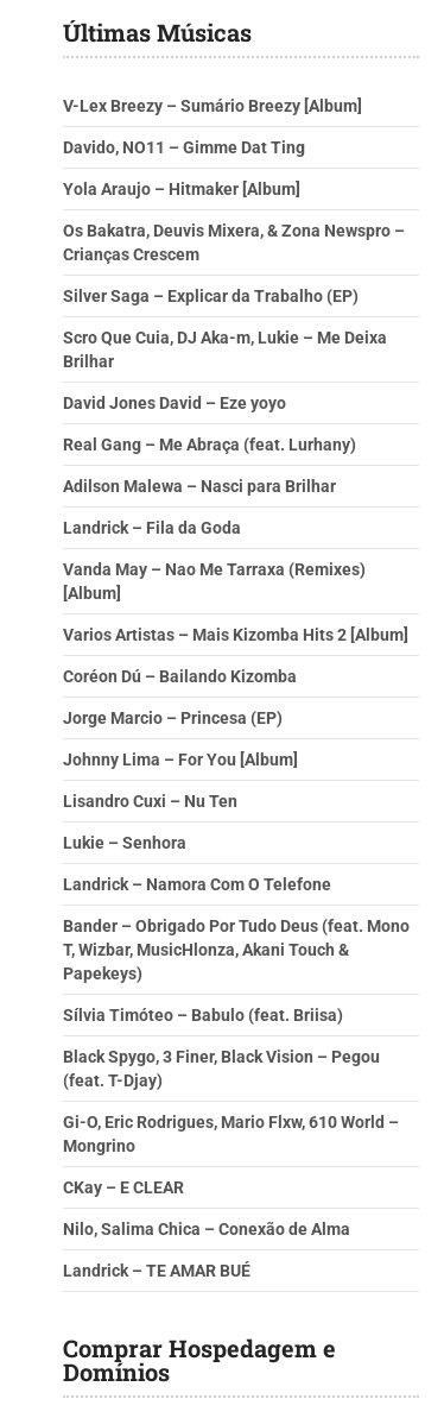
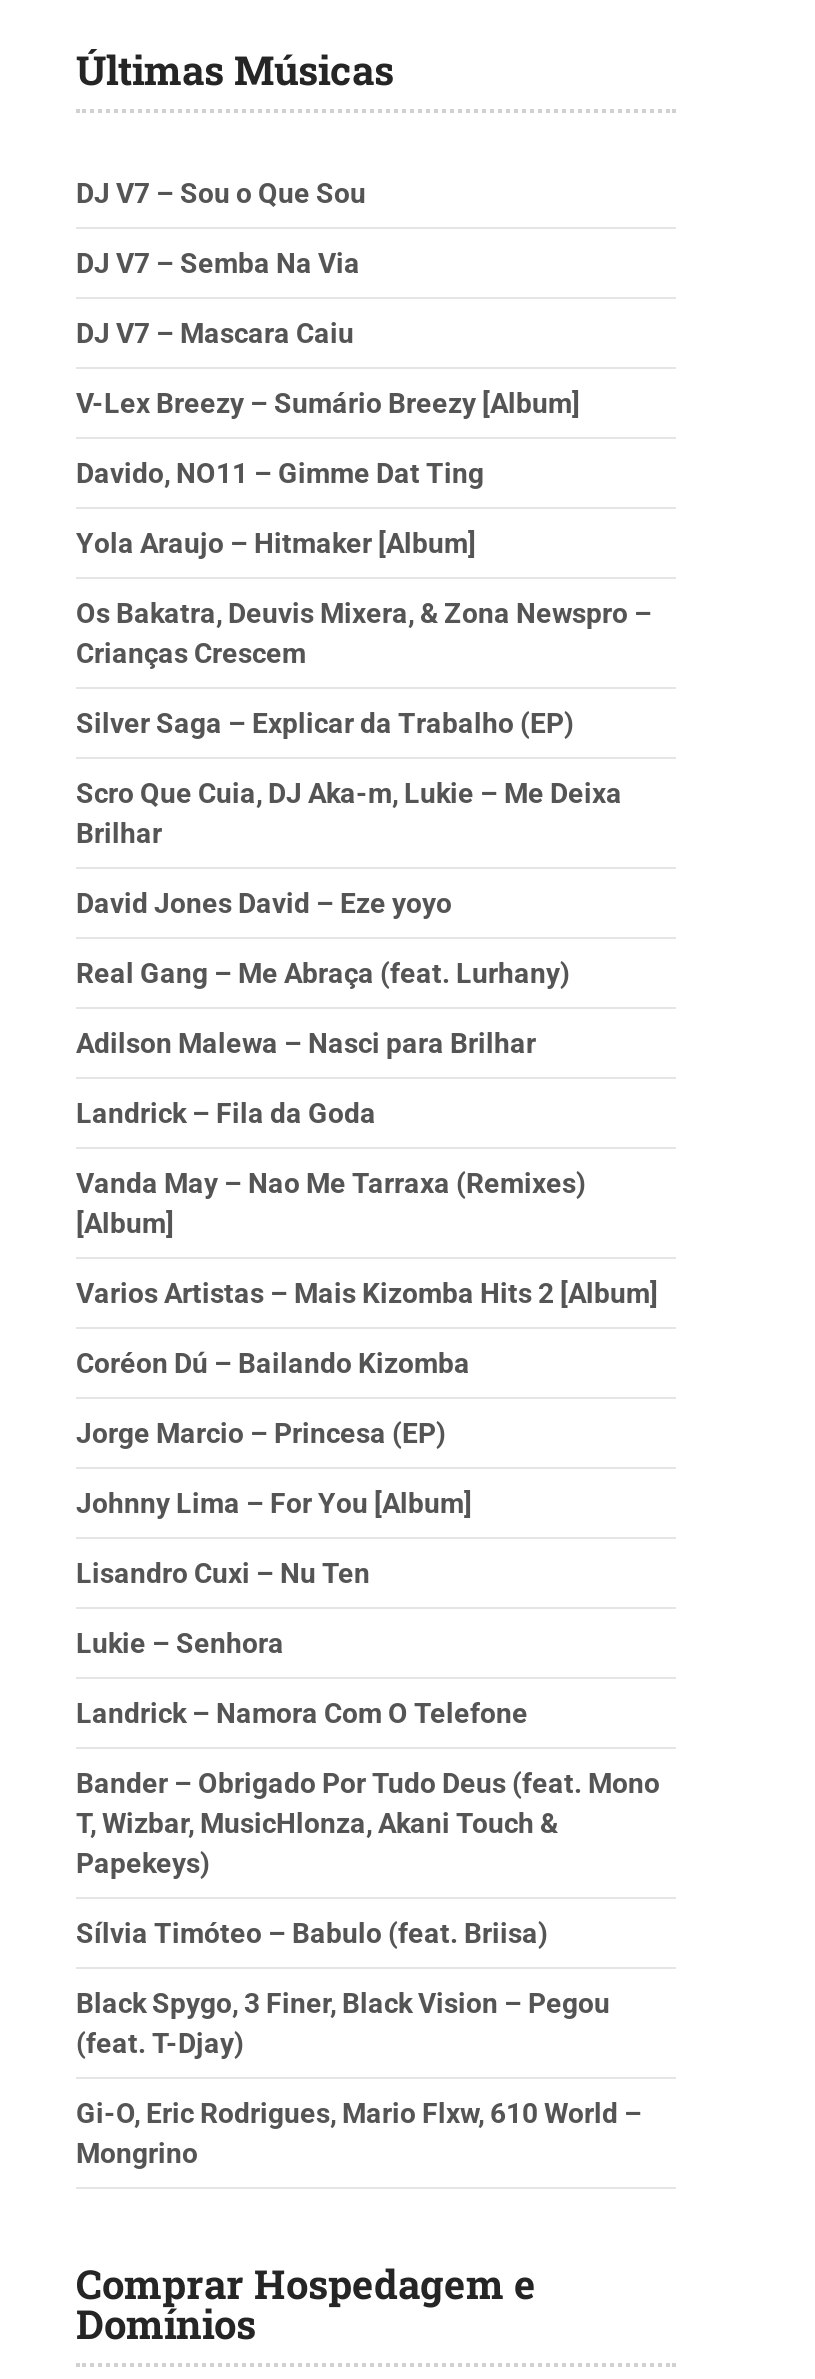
+ DJ V7 – Sou o Que Sou
+ DJ V7 – Semba Na Via
+ DJ V7 – Mascara Caiu

moved down: V-Lex Breezy – Sumário Breezy [Album] | Davido, NO11 – Gimme Dat Ting | Yola Araujo – Hitmaker [Album] | ... | Gi-O, Eric Rodrigues, Mario Flxw, 610 World – | Mongrino

- CKay – E CLEAR
- Nilo, Salima Chica – Conexão de Alma
- Landrick – TE AMAR BUÉ
